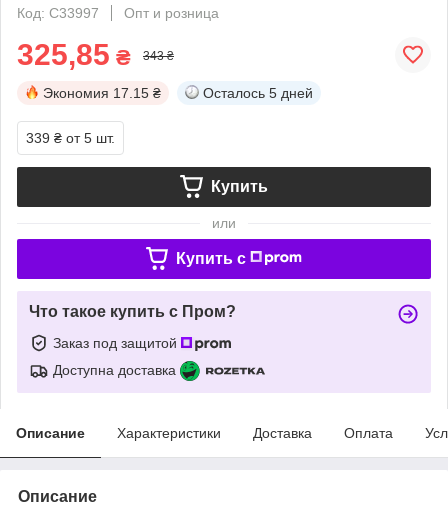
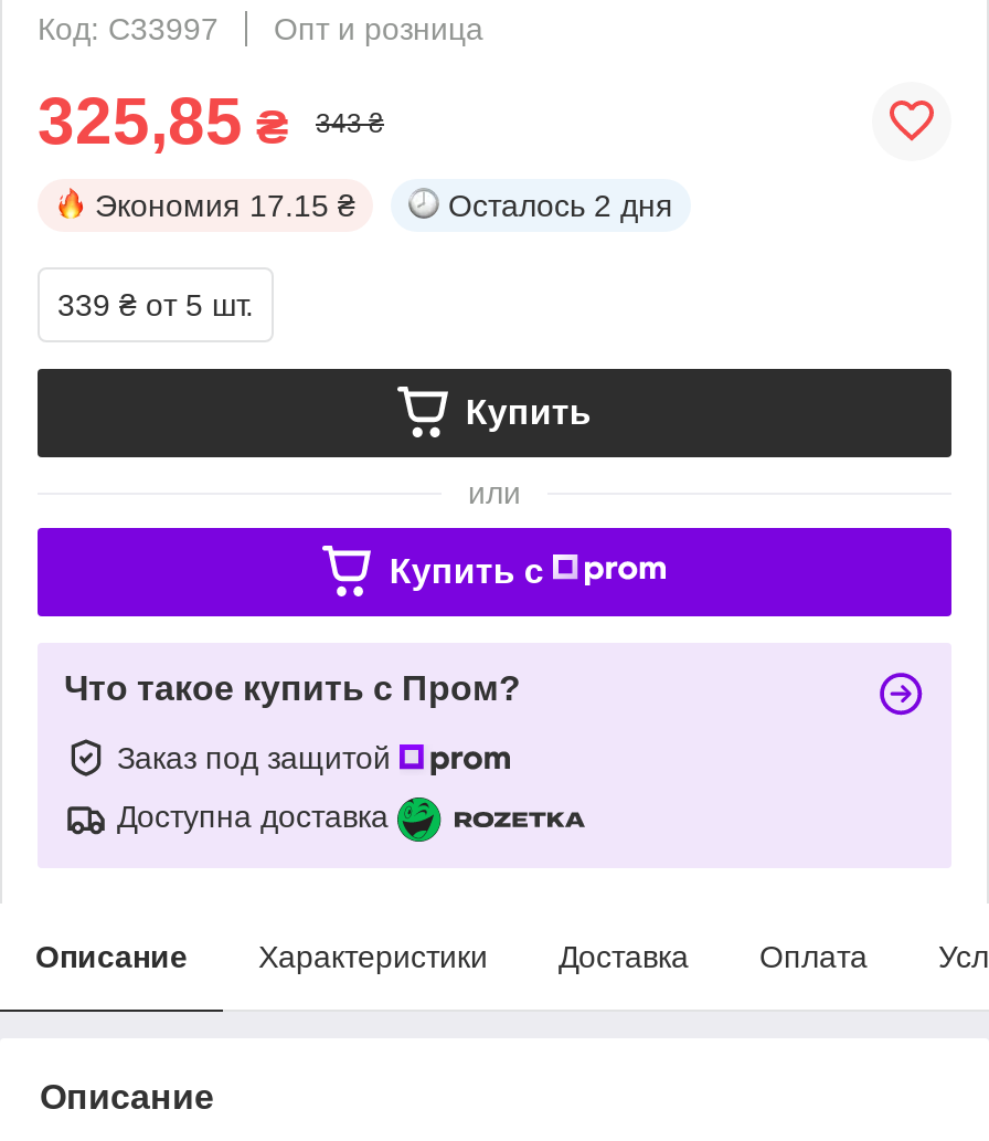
- Осталось 5 дней
+ Осталось 2 дня
